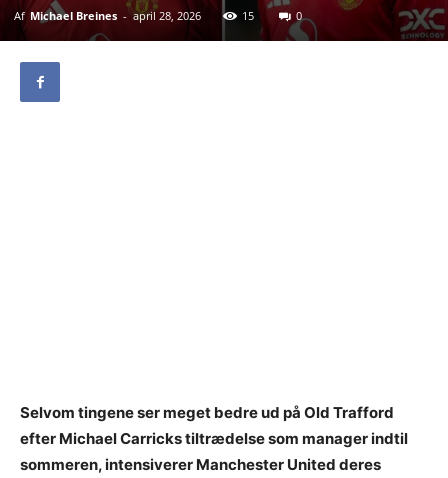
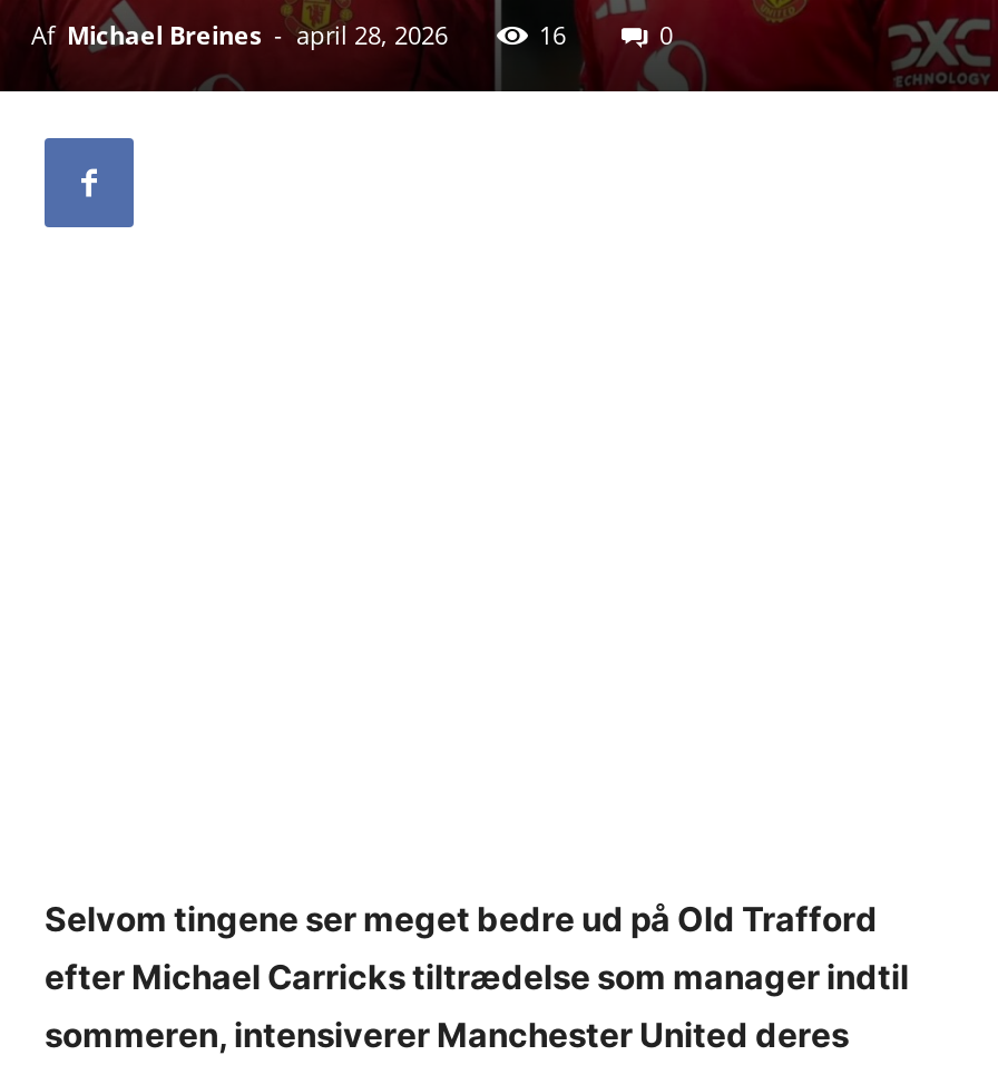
- 15
+ 16
